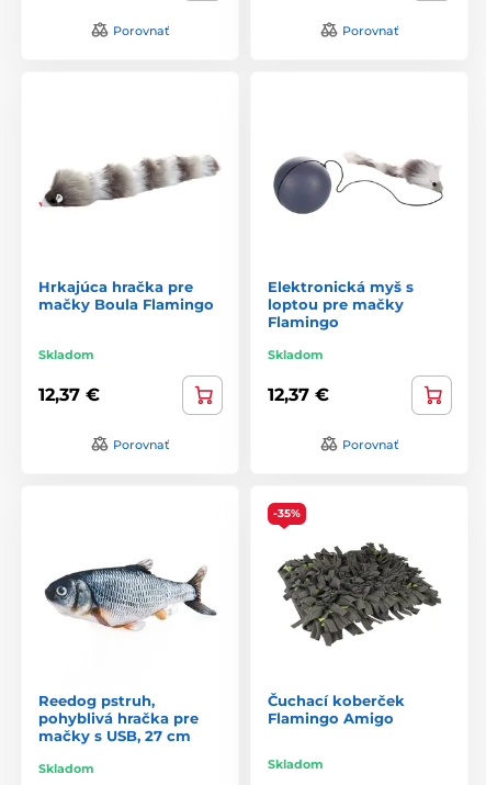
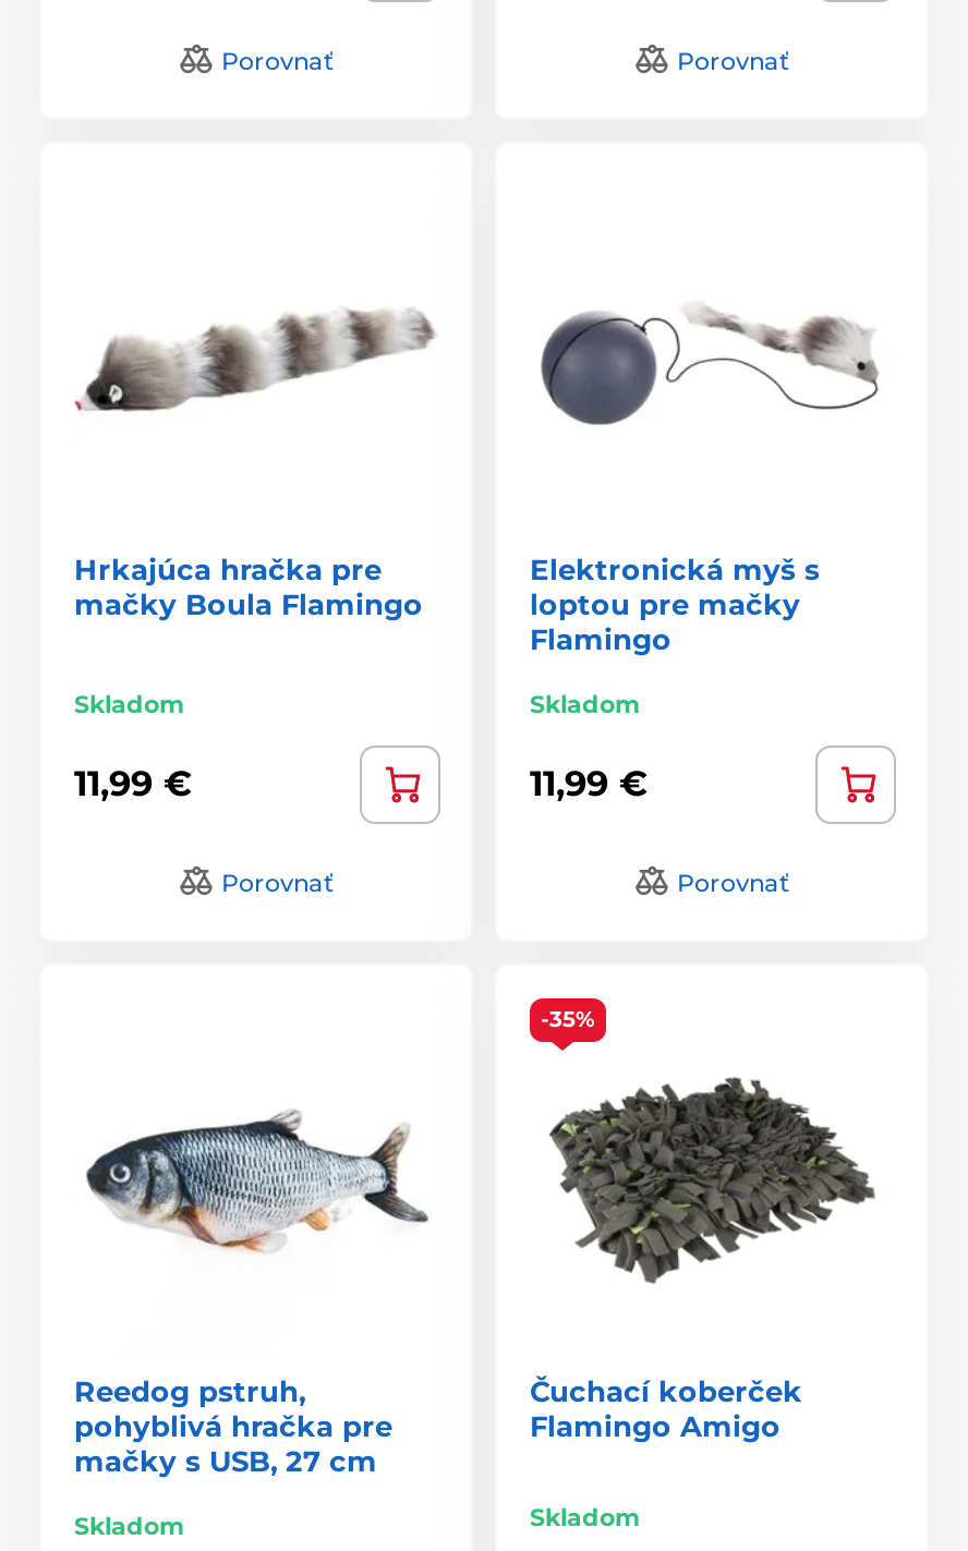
- 12,37 €
+ 11,99 €

- 12,37 €
+ 11,99 €
